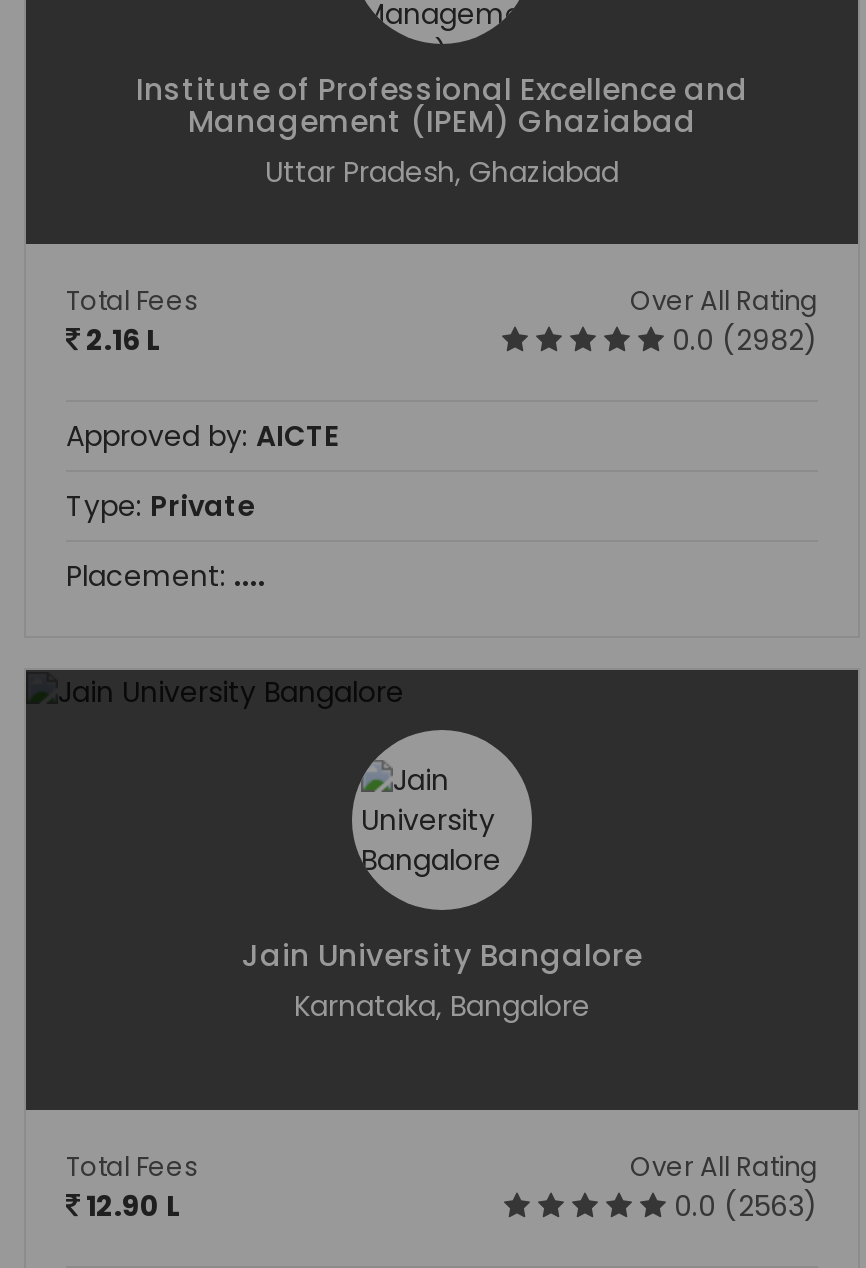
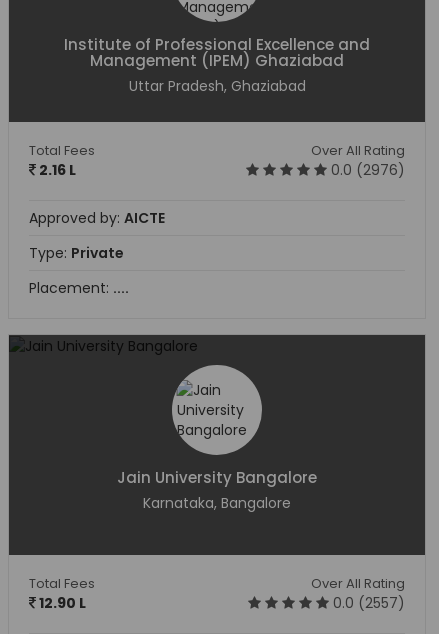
- 0.0 (2982)
+ 0.0 (2976)

- 0.0 (2563)
+ 0.0 (2557)
